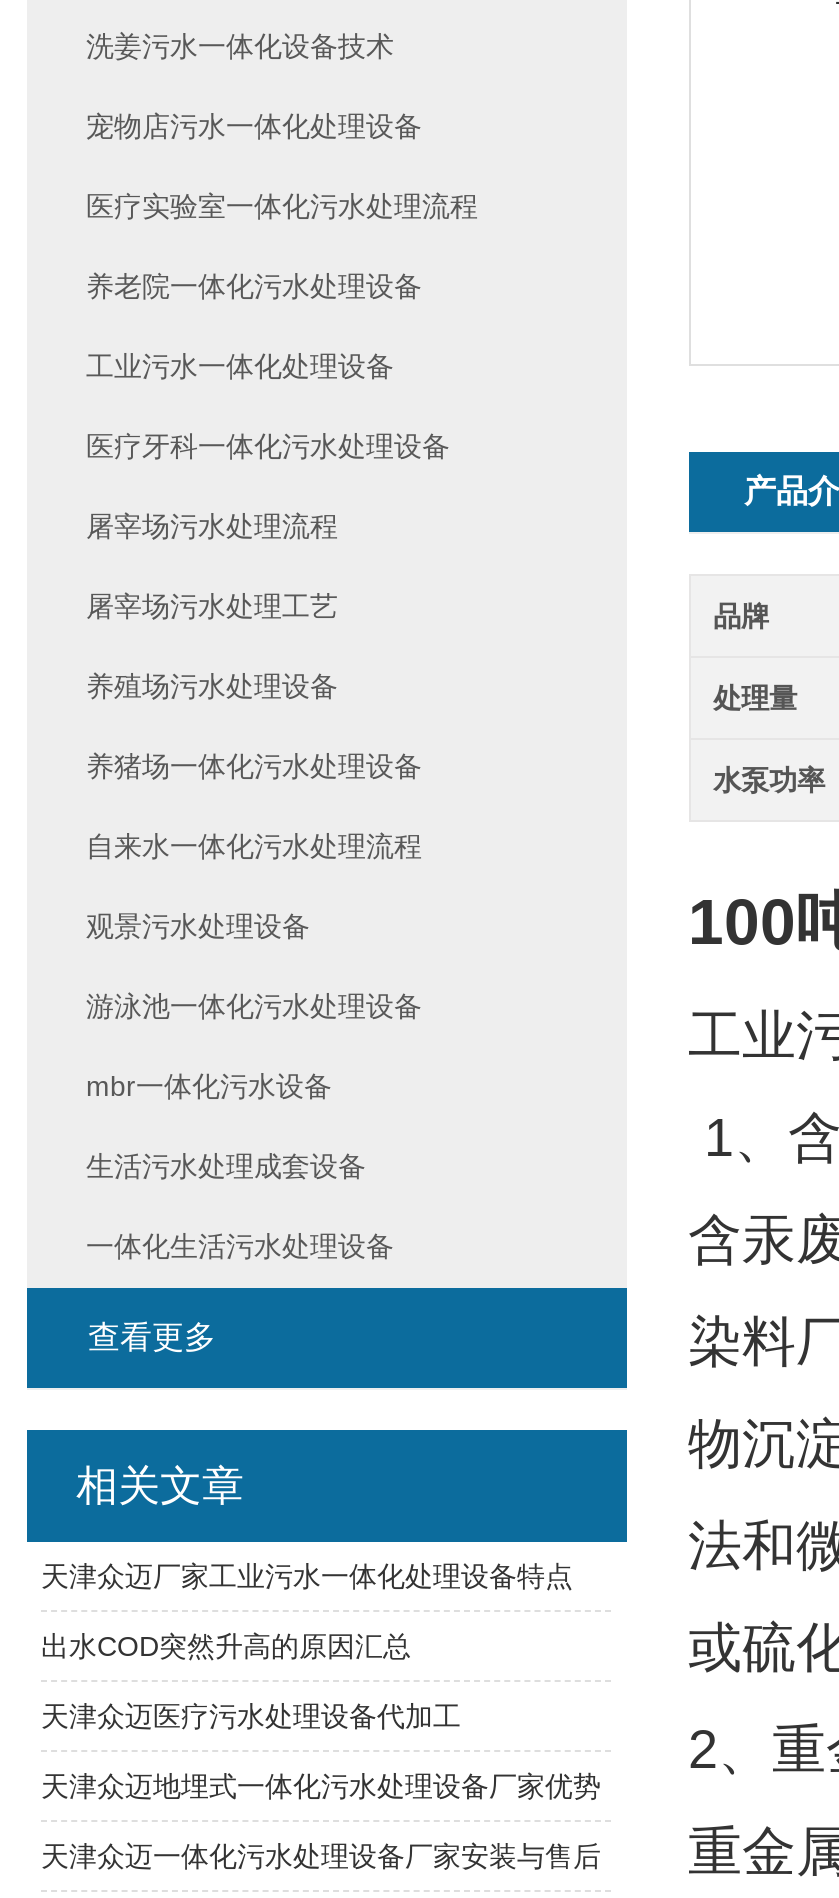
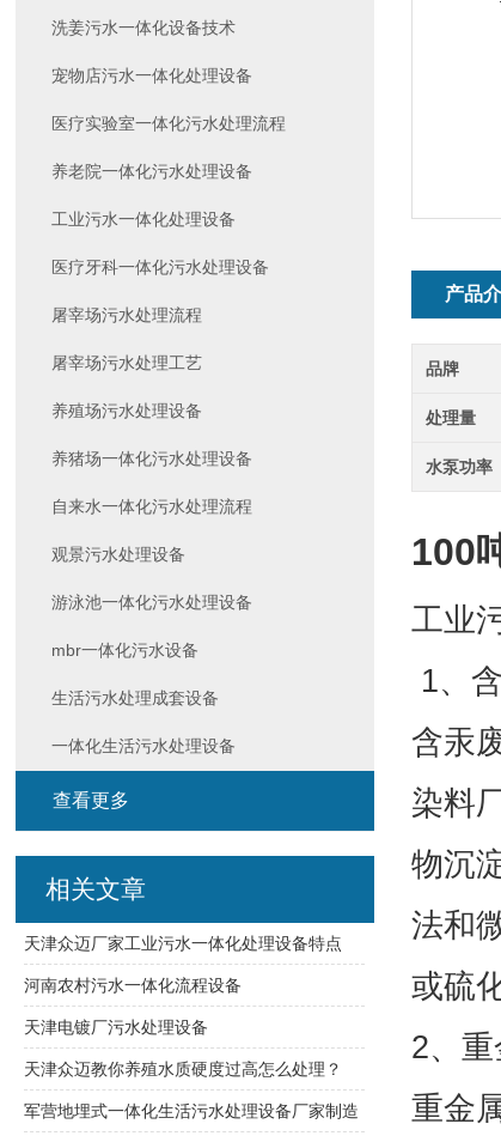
- 出水COD突然升高的原因汇总
+ 河南农村污水一体化流程设备

- 天津众迈医疗污水处理设备代加工
+ 天津电镀厂污水处理设备

- 天津众迈地埋式一体化污水处理设备厂家优势
+ 天津众迈教你养殖水质硬度过高怎么处理？

- 天津众迈一体化污水处理设备厂家安装与售后
+ 军营地埋式一体化生活污水处理设备厂家制造
